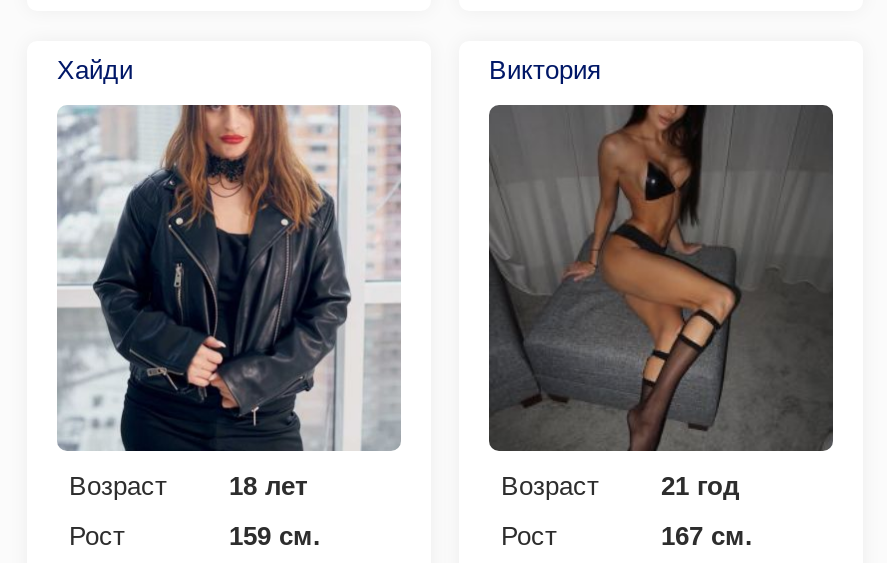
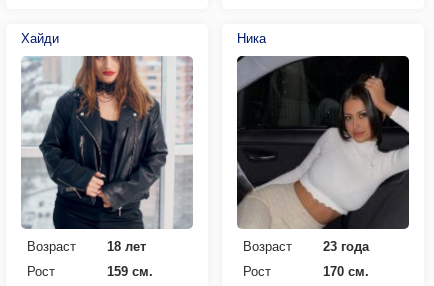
- Виктория
+ Ника

- [image]
- 21 год
+ [image]
+ 23 года

- 167 см.
+ 170 см.
